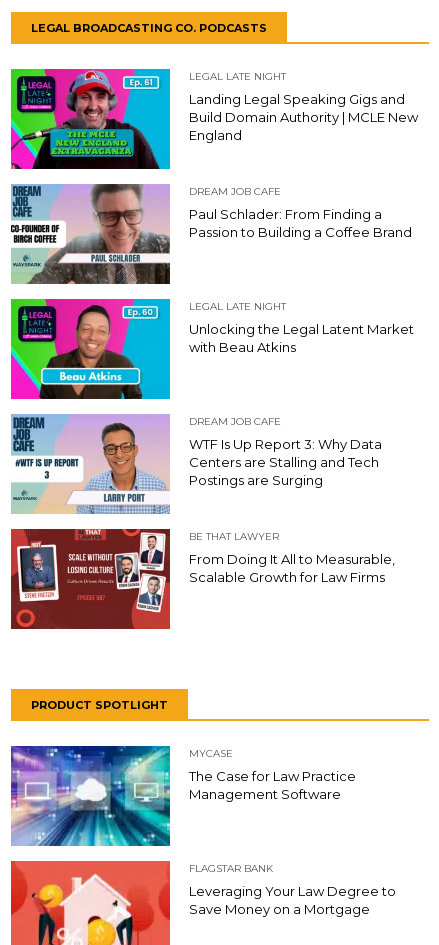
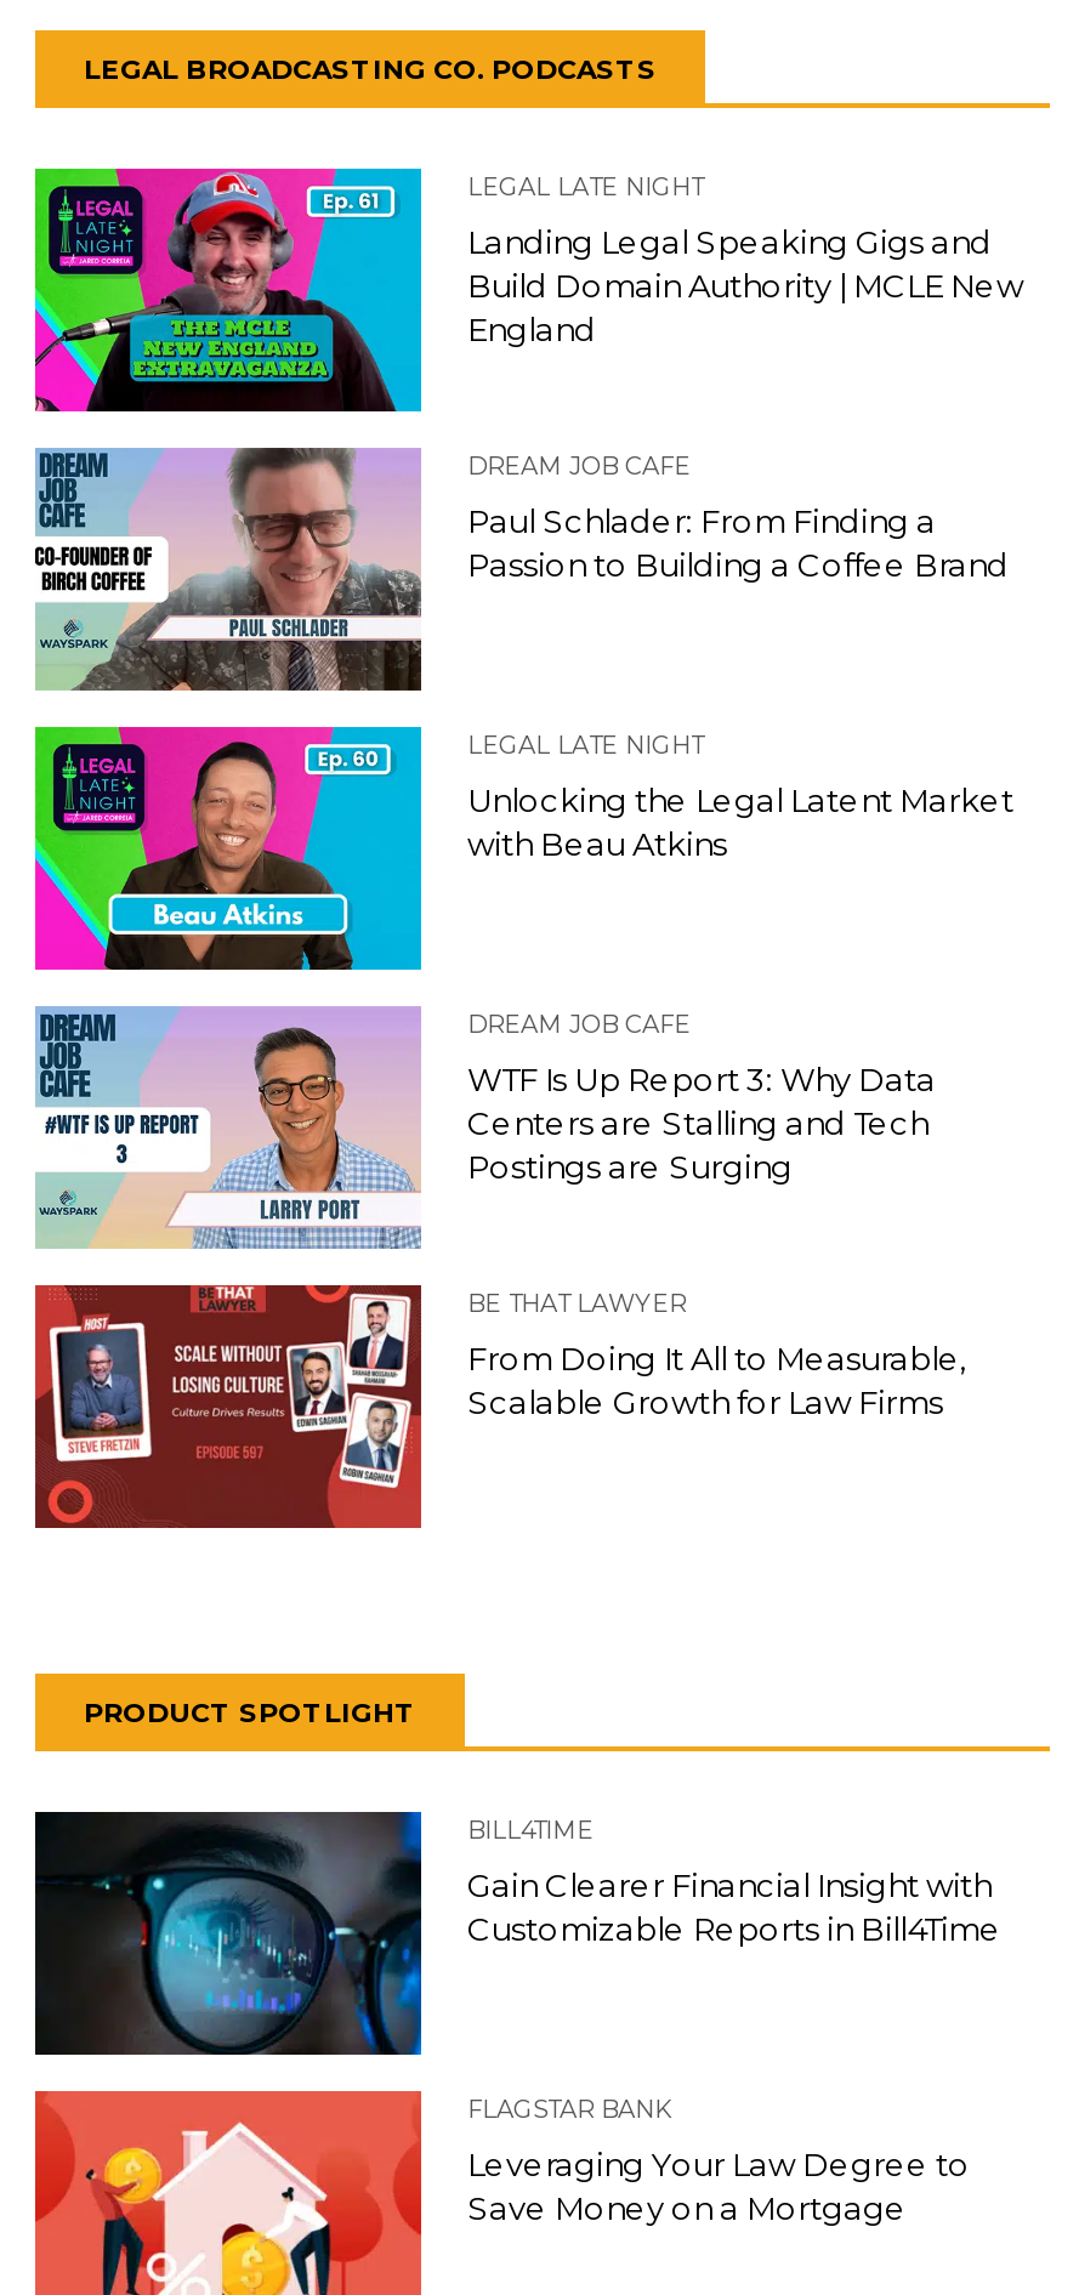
- [image]
- MYCASE
+ [image]
+ BILL4TIME

- The Case for Law Practice
- Management Software
+ Gain Clearer Financial Insight with
+ Customizable Reports in Bill4Time
